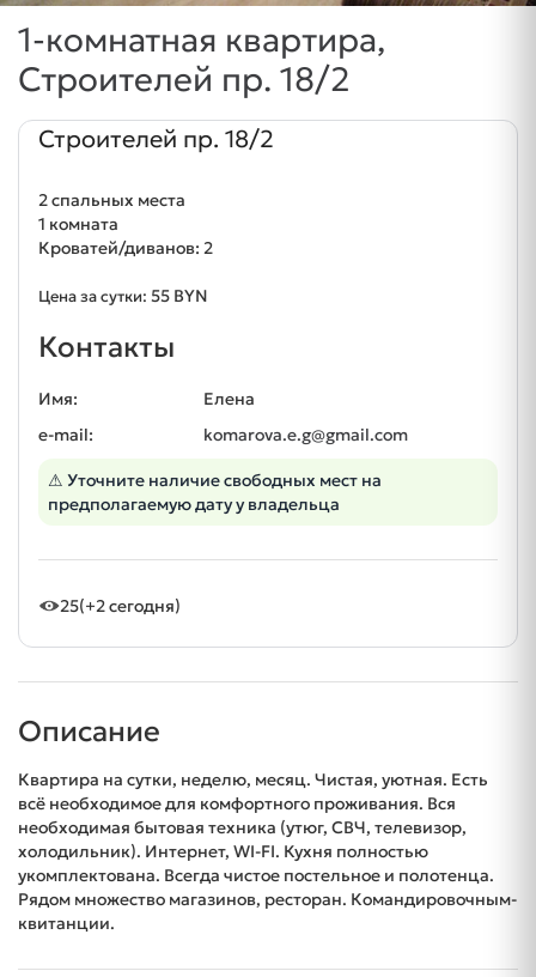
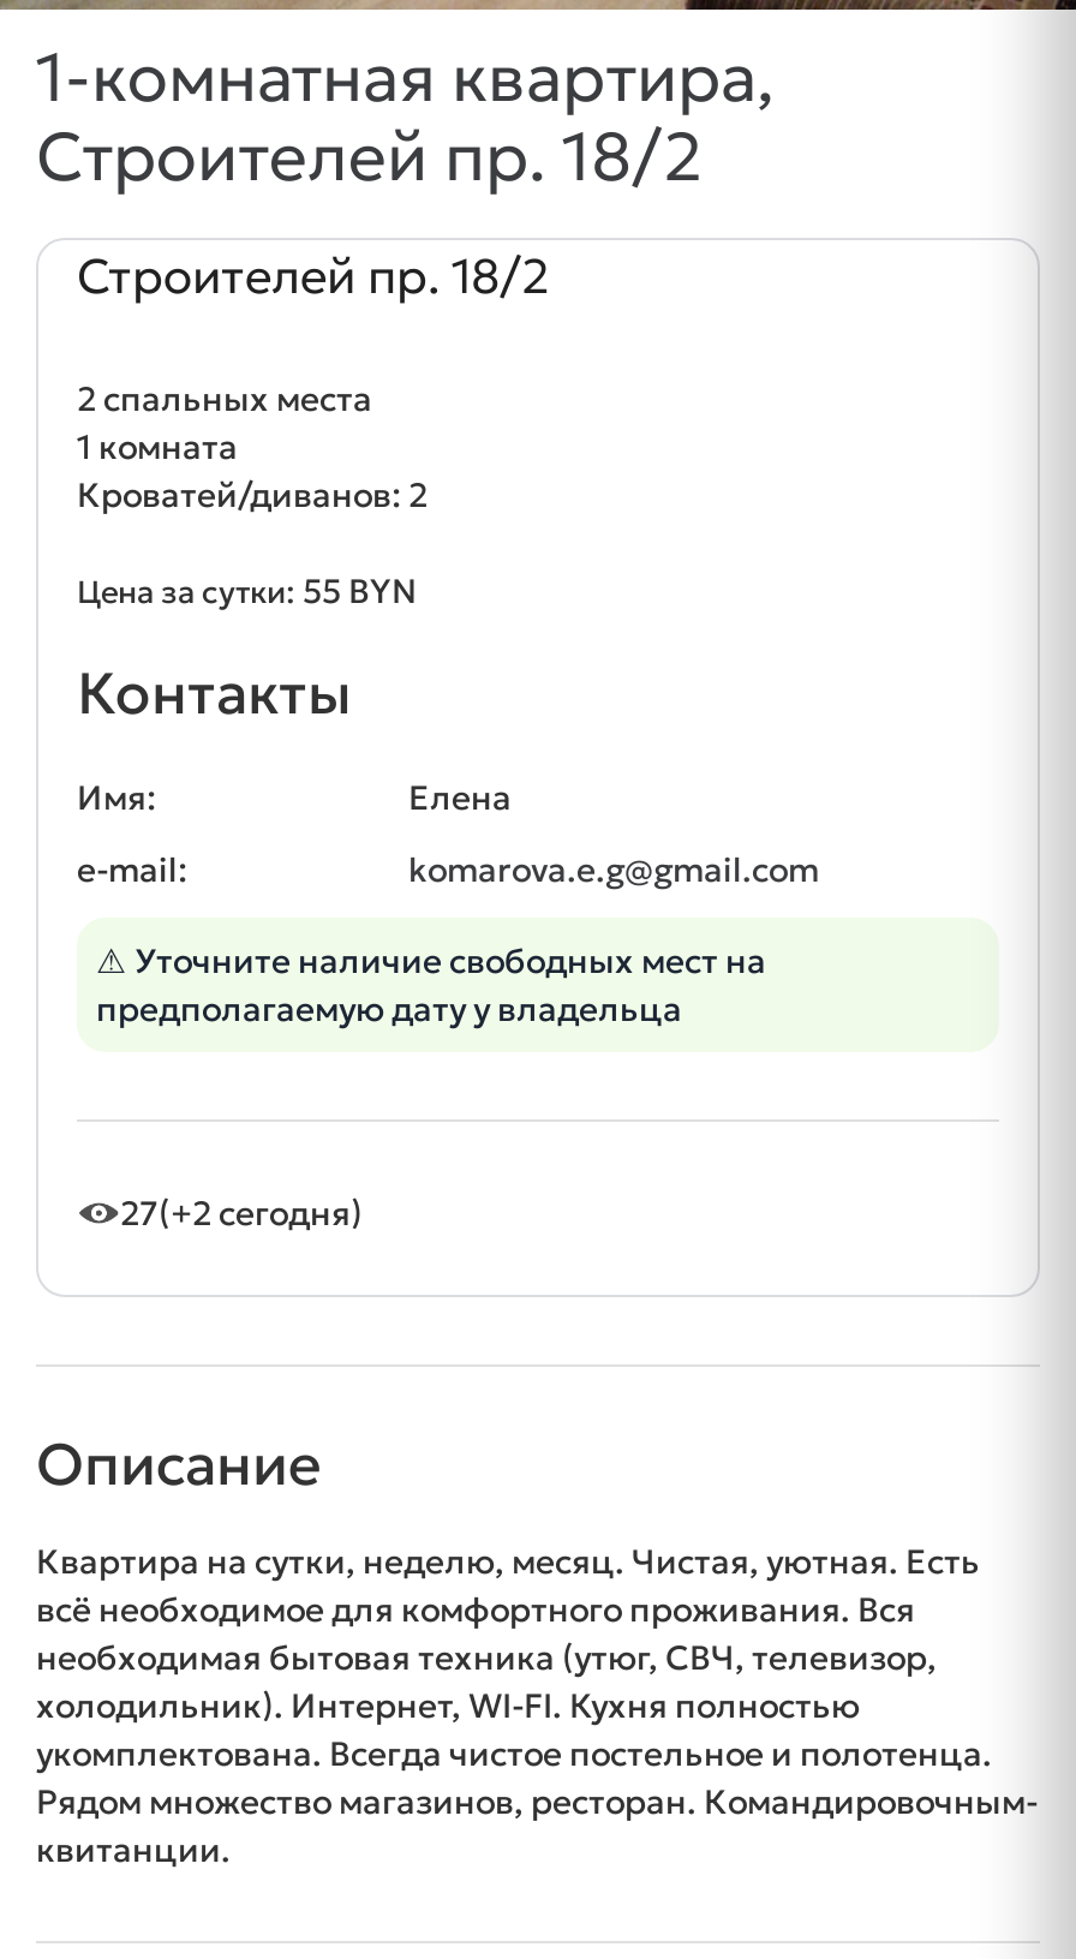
- 25(+2 сегодня)
+ 27(+2 сегодня)
